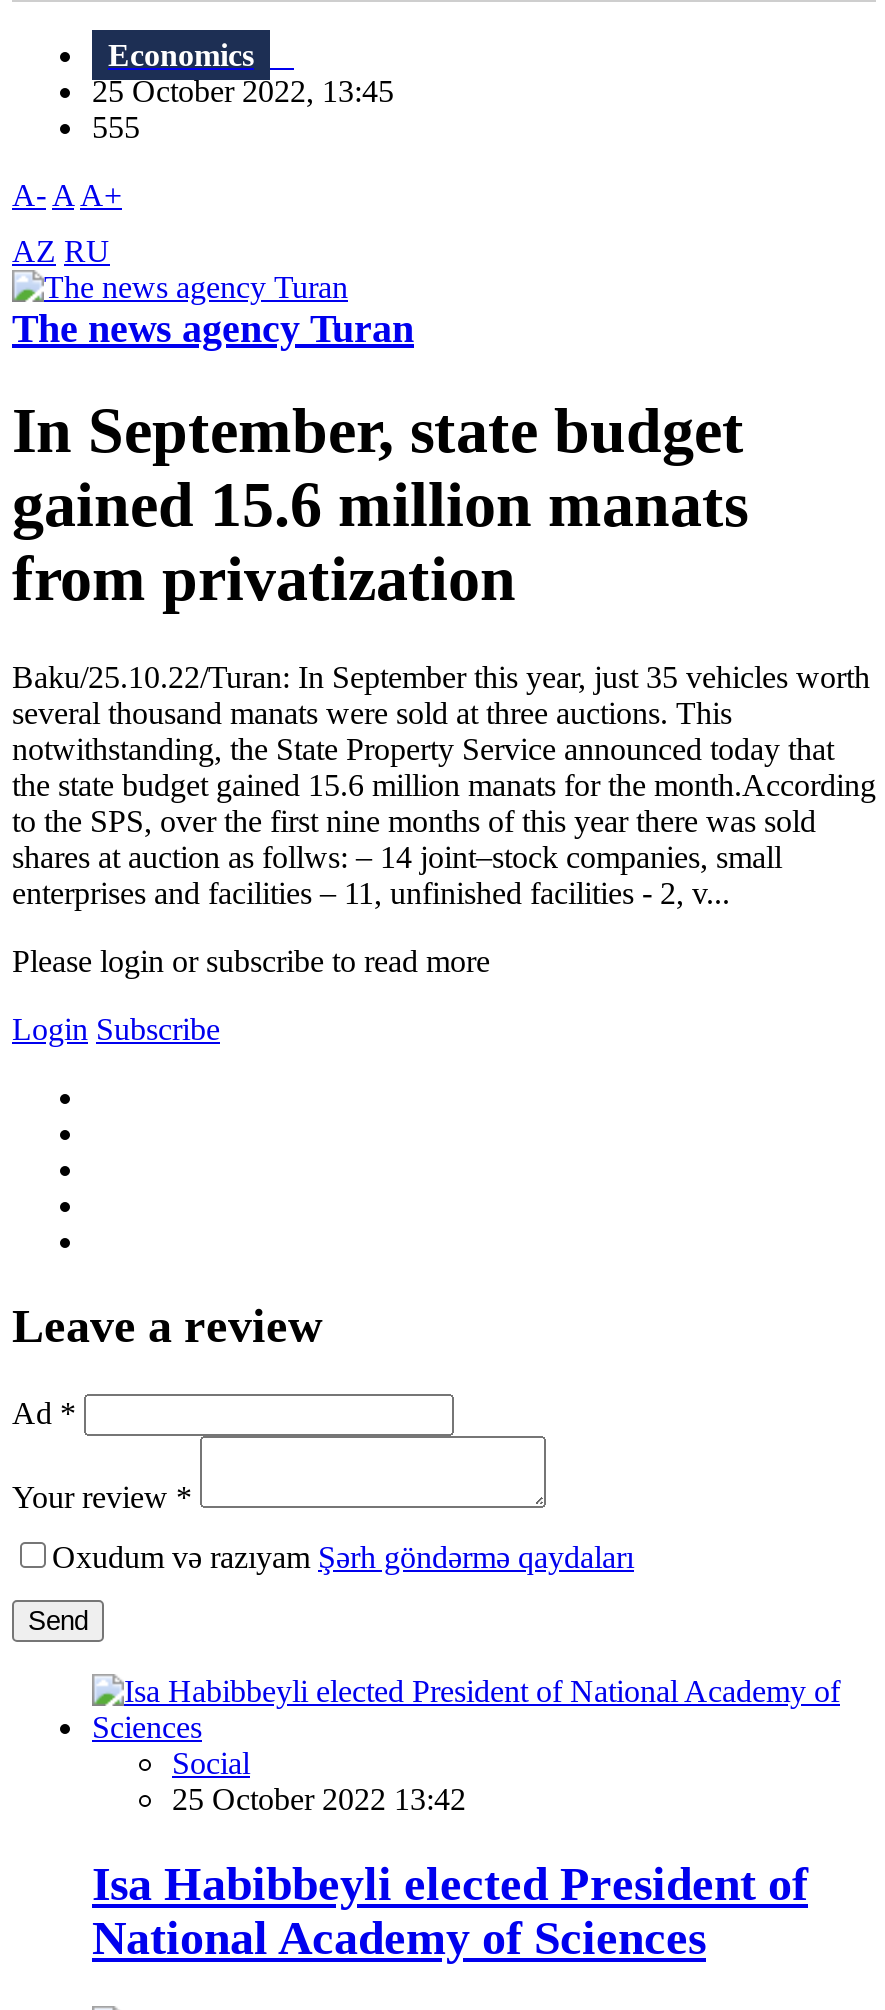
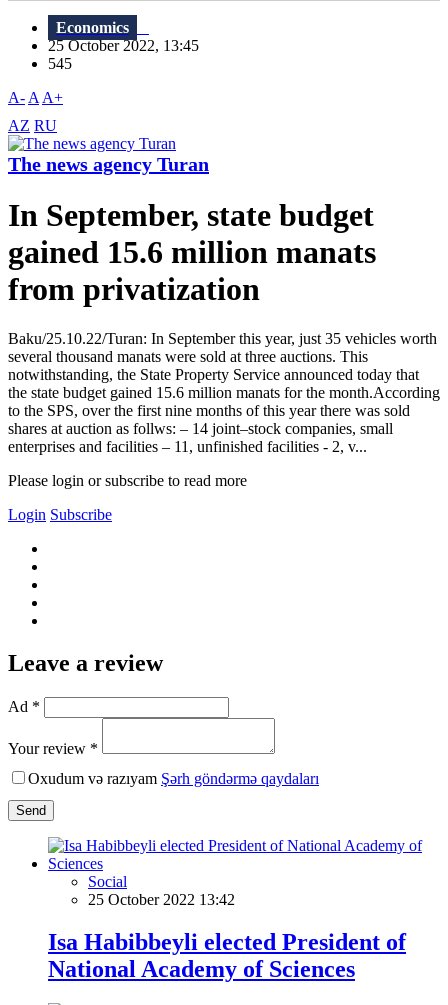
- 555
+ 545
